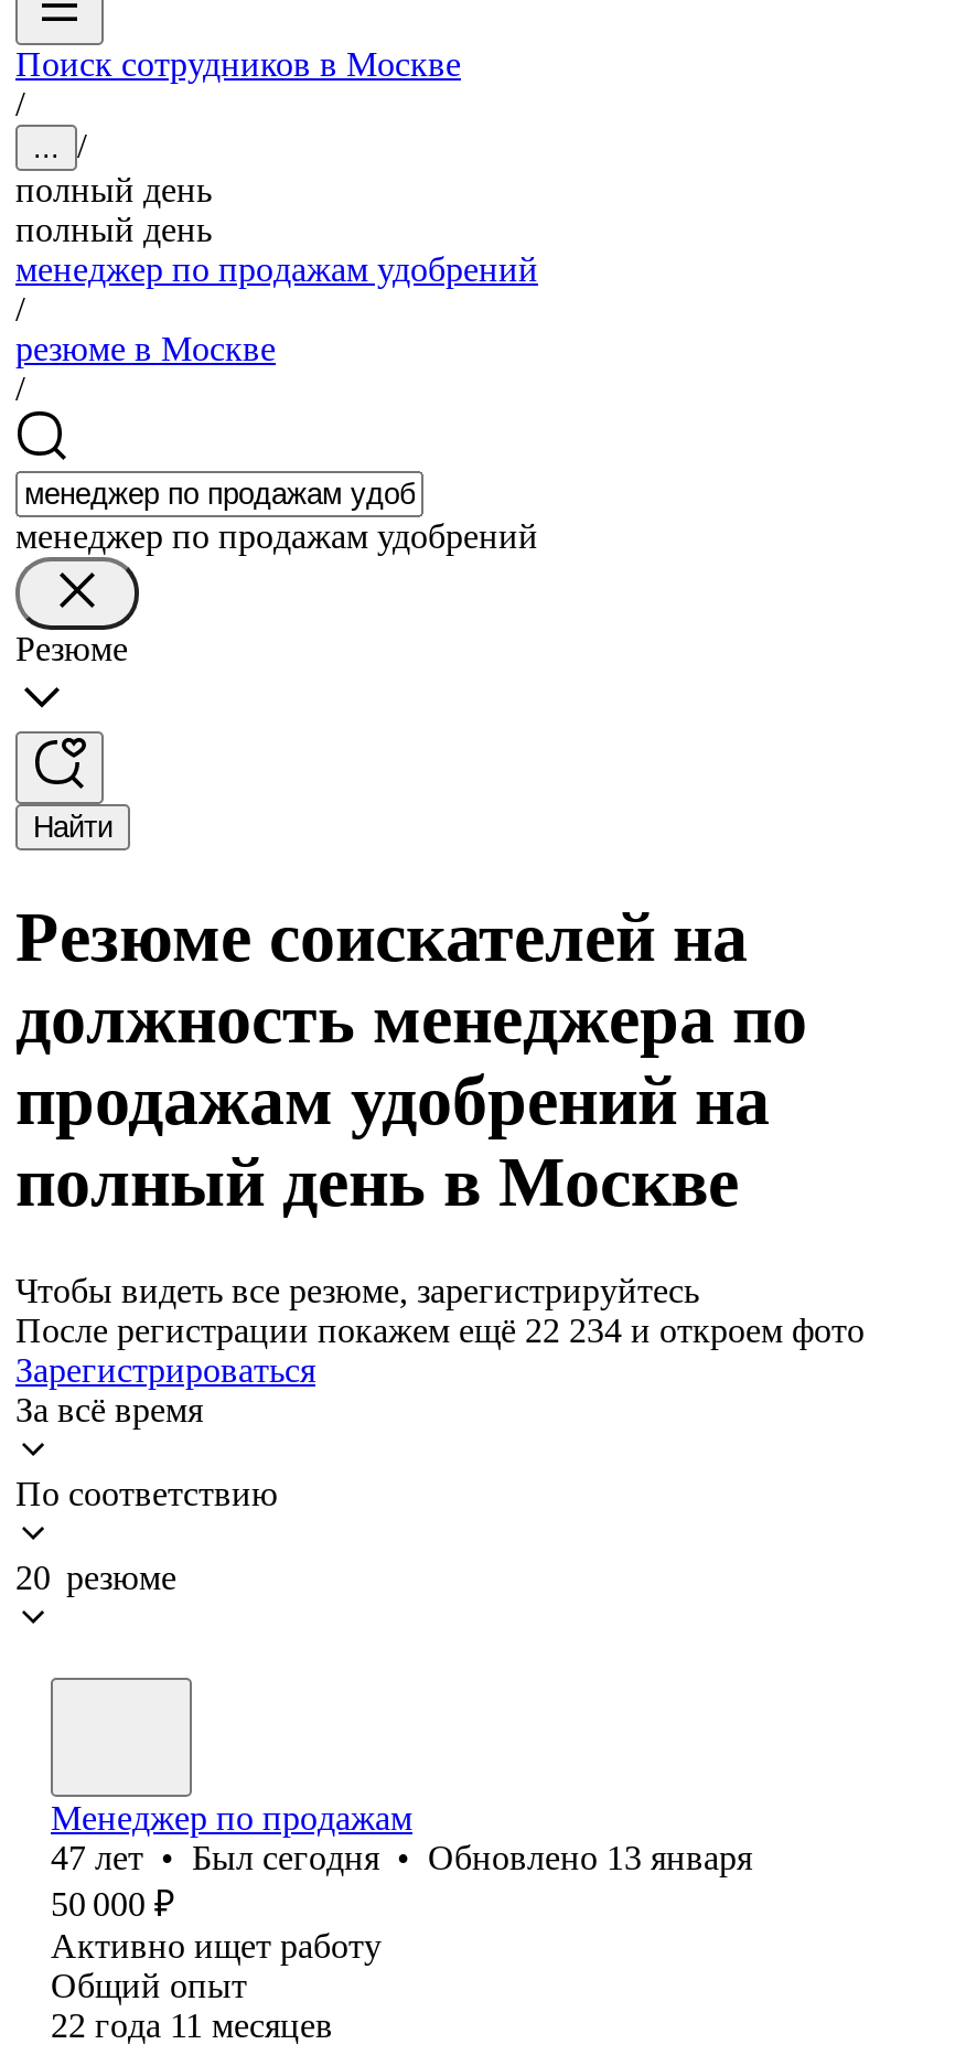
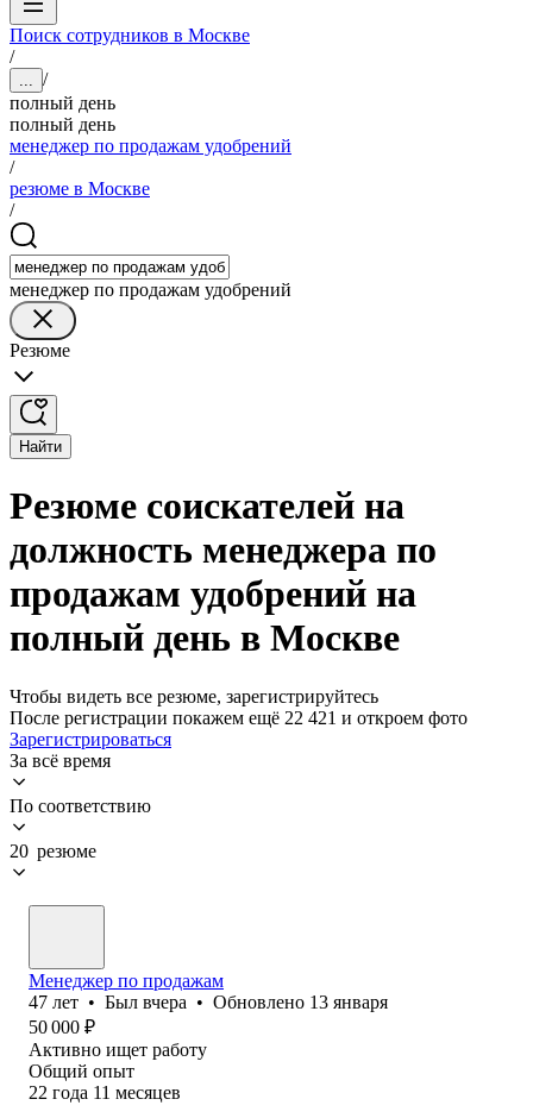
- После регистрации покажем ещё 22 234 и откроем фото
+ После регистрации покажем ещё 22 421 и откроем фото

- 47 лет • Был сегодня • Обновлено 13 января
+ 47 лет • Был вчера • Обновлено 13 января
